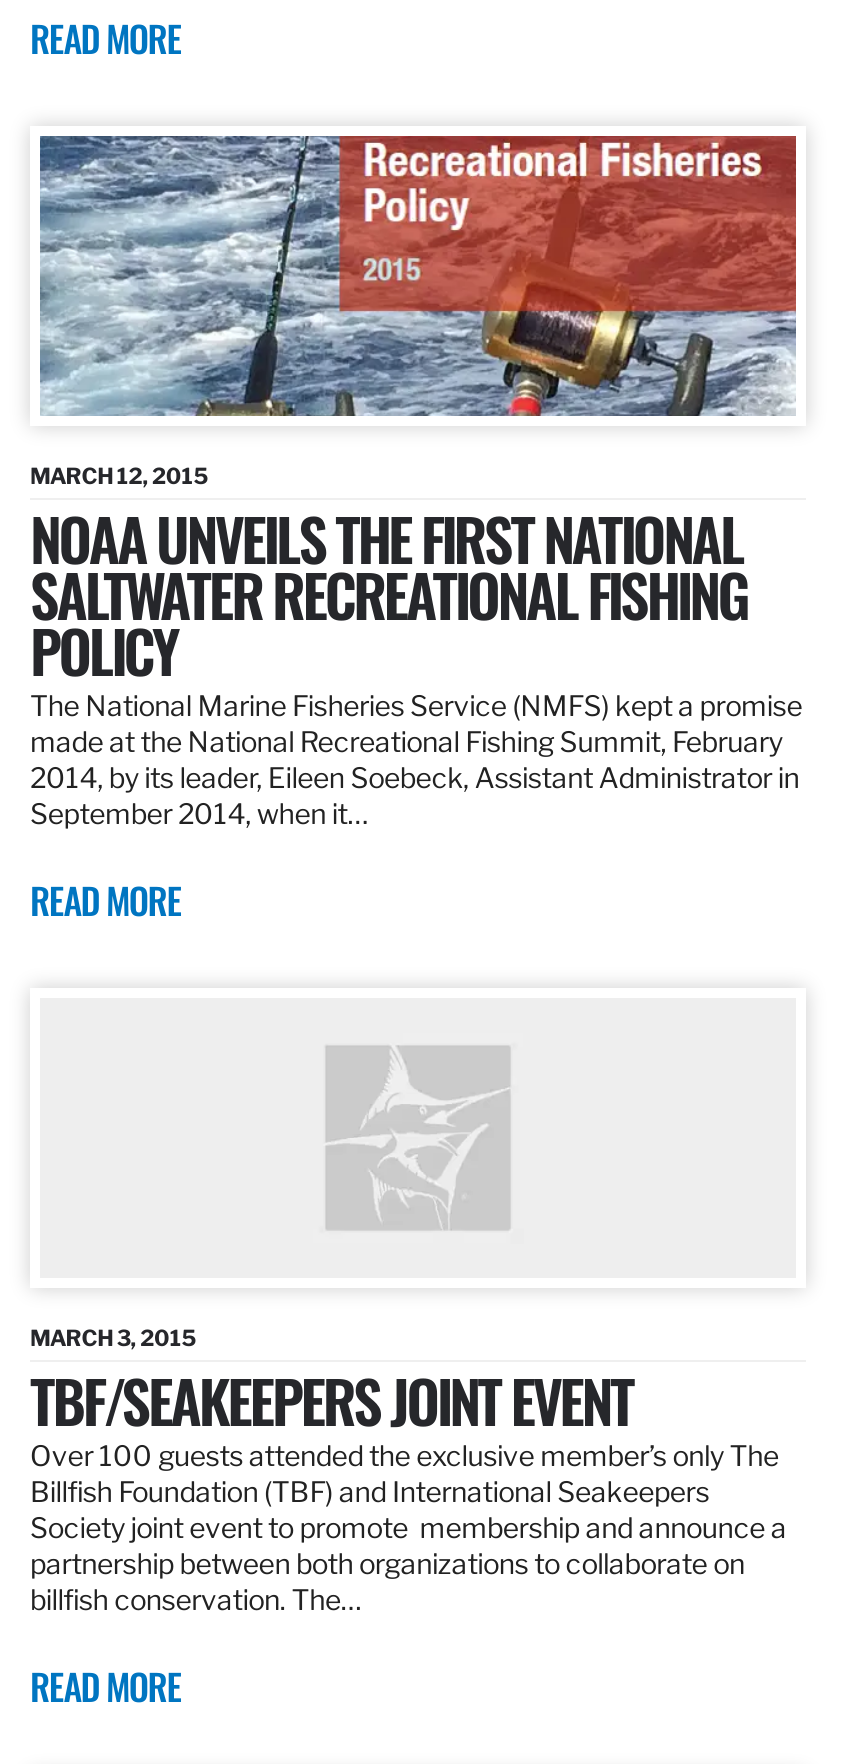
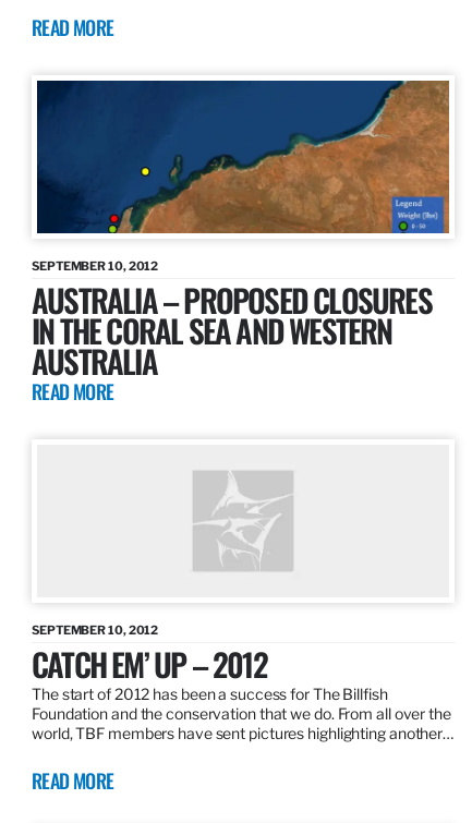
- [image]
- MARCH 12, 2015
- NOAA UNVEILS THE FIRST NATIONAL
- SALTWATER RECREATIONAL FISHING
- POLICY
- The National Marine Fisheries Service (NMFS) kept a promise
- made at the National Recreational Fishing Summit, February
- 2014, by its leader, Eileen Soebeck, Assistant Administrator in
- September 2014, when it…
+ [image]
+ SEPTEMBER 10, 2012
+ AUSTRALIA – PROPOSED CLOSURES
+ IN THE CORAL SEA AND WESTERN
+ AUSTRALIA

- MARCH 3, 2015
- TBF/SEAKEEPERS JOINT EVENT
- Over 100 guests attended the exclusive member’s only The
- Billfish Foundation (TBF) and International Seakeepers
- Society joint event to promote membership and announce a
- partnership between both organizations to collaborate on
- billfish conservation. The…
+ SEPTEMBER 10, 2012
+ CATCH EM’ UP – 2012
+ The start of 2012 has been a success for The Billfish
+ Foundation and the conservation that we do. From all over the
+ world, TBF members have sent pictures highlighting another…
